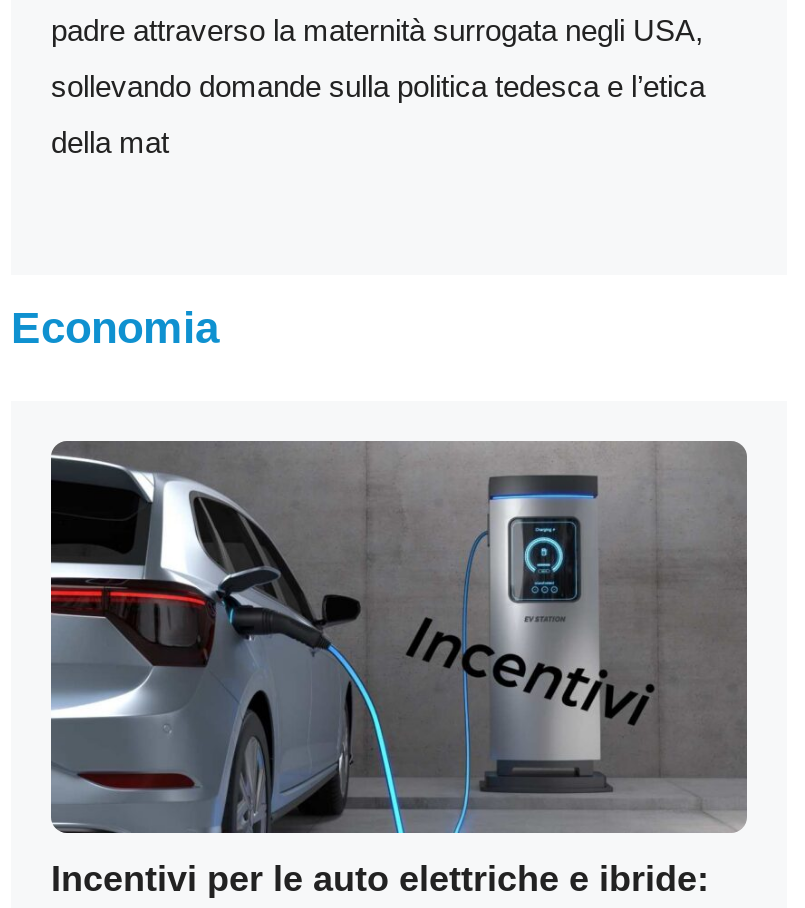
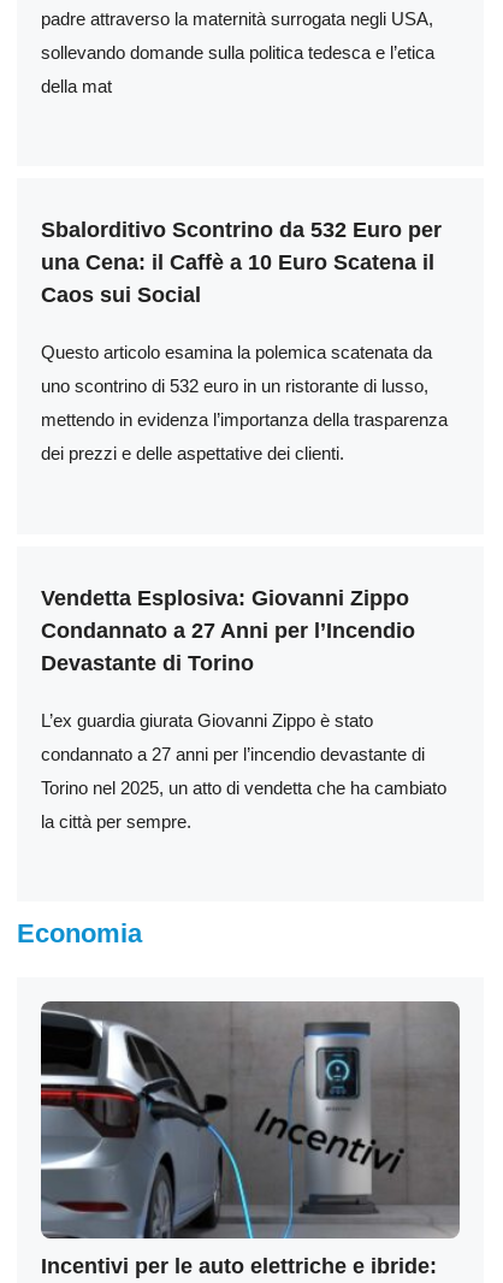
+ Sbalorditivo Scontrino da 532 Euro per
+ una Cena: il Caffè a 10 Euro Scatena il
+ Caos sui Social
+ Questo articolo esamina la polemica scatenata da
+ uno scontrino di 532 euro in un ristorante di lusso,
+ mettendo in evidenza l’importanza della trasparenza
+ dei prezzi e delle aspettative dei clienti.

+ Vendetta Esplosiva: Giovanni Zippo
+ Condannato a 27 Anni per l’Incendio
+ Devastante di Torino
+ L’ex guardia giurata Giovanni Zippo è stato
+ condannato a 27 anni per l’incendio devastante di
+ Torino nel 2025, un atto di vendetta che ha cambiato
+ la città per sempre.
